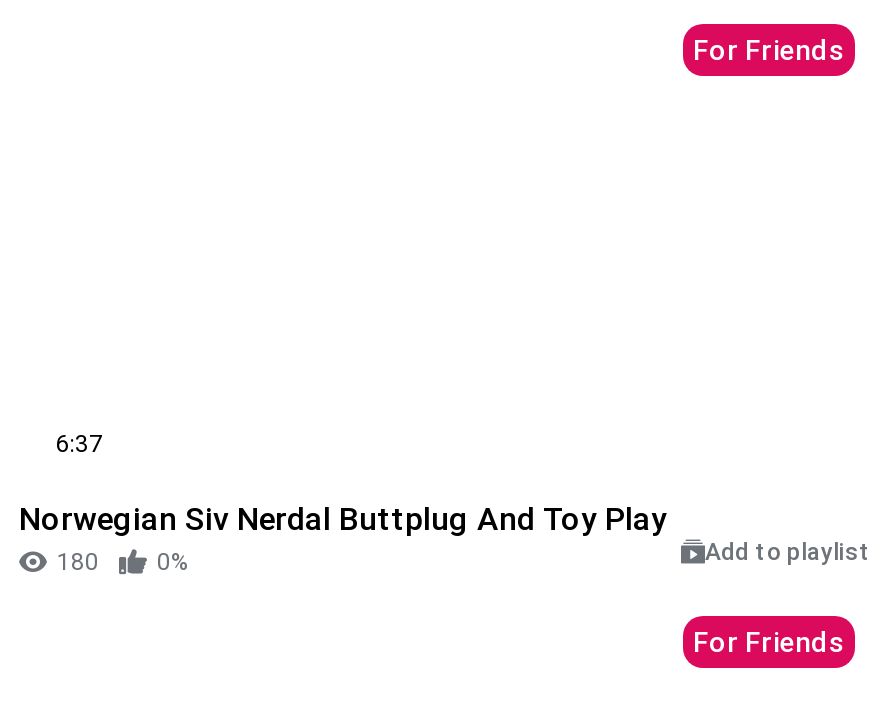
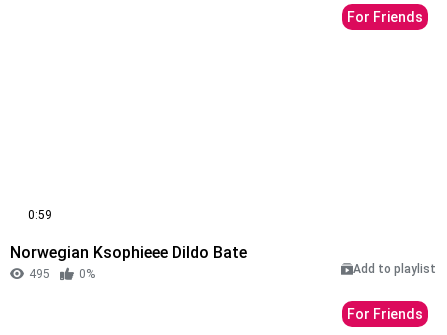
- 6:37
+ 0:59

- Norwegian Siv Nerdal Buttplug And Toy Play
- 180
+ Norwegian Ksophieee Dildo Bate
+ 495
